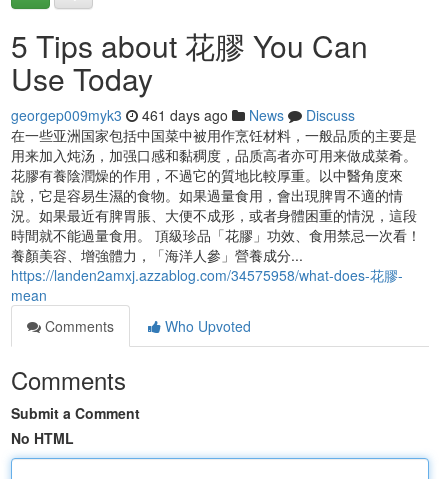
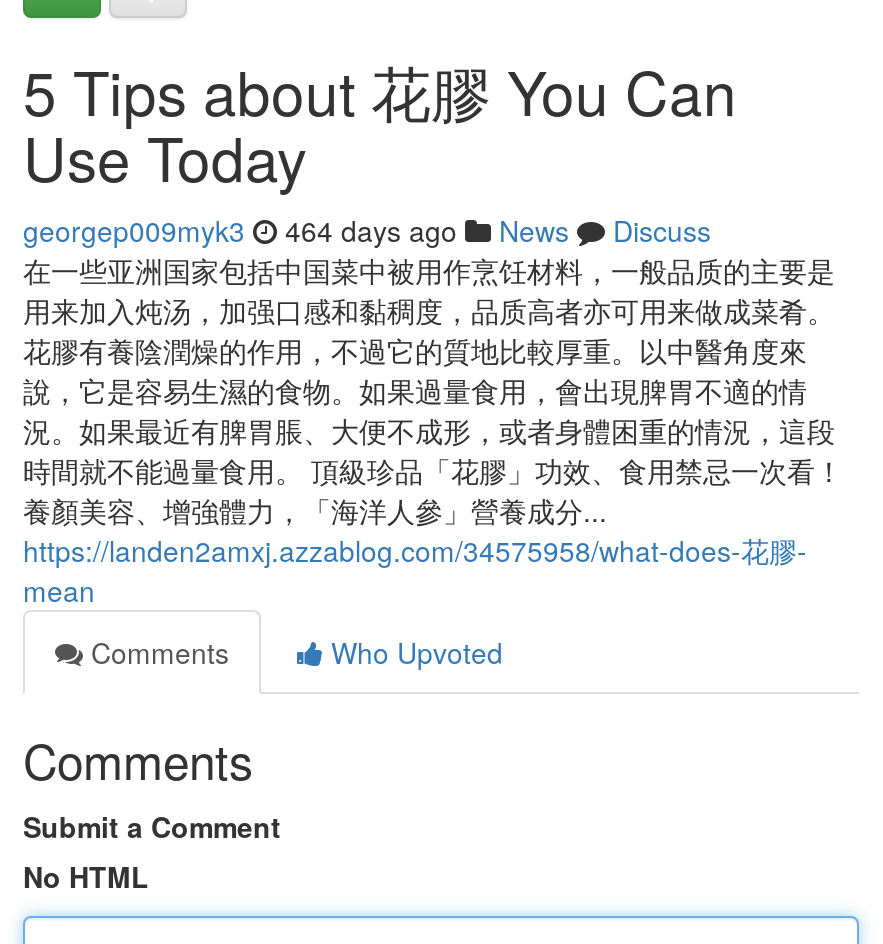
- georgep009myk3 461 days ago News Discuss
+ georgep009myk3 464 days ago News Discuss
